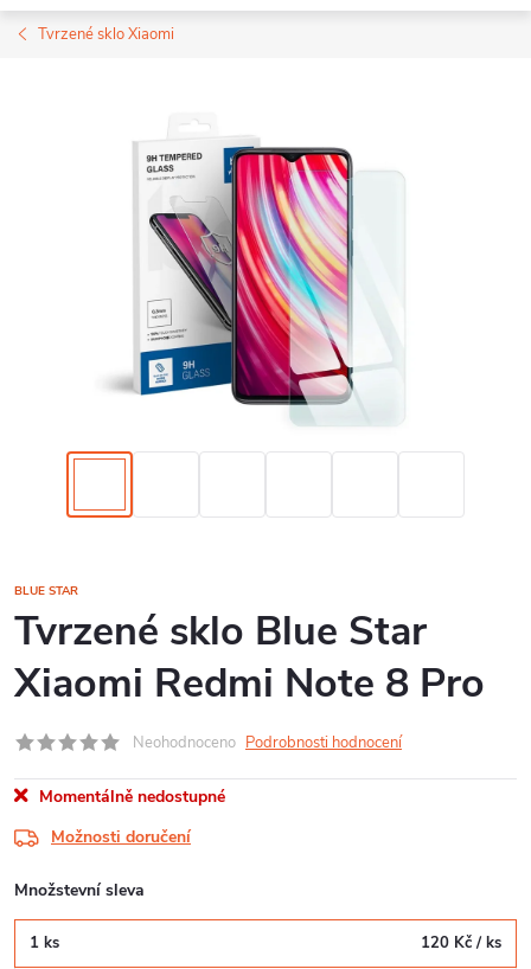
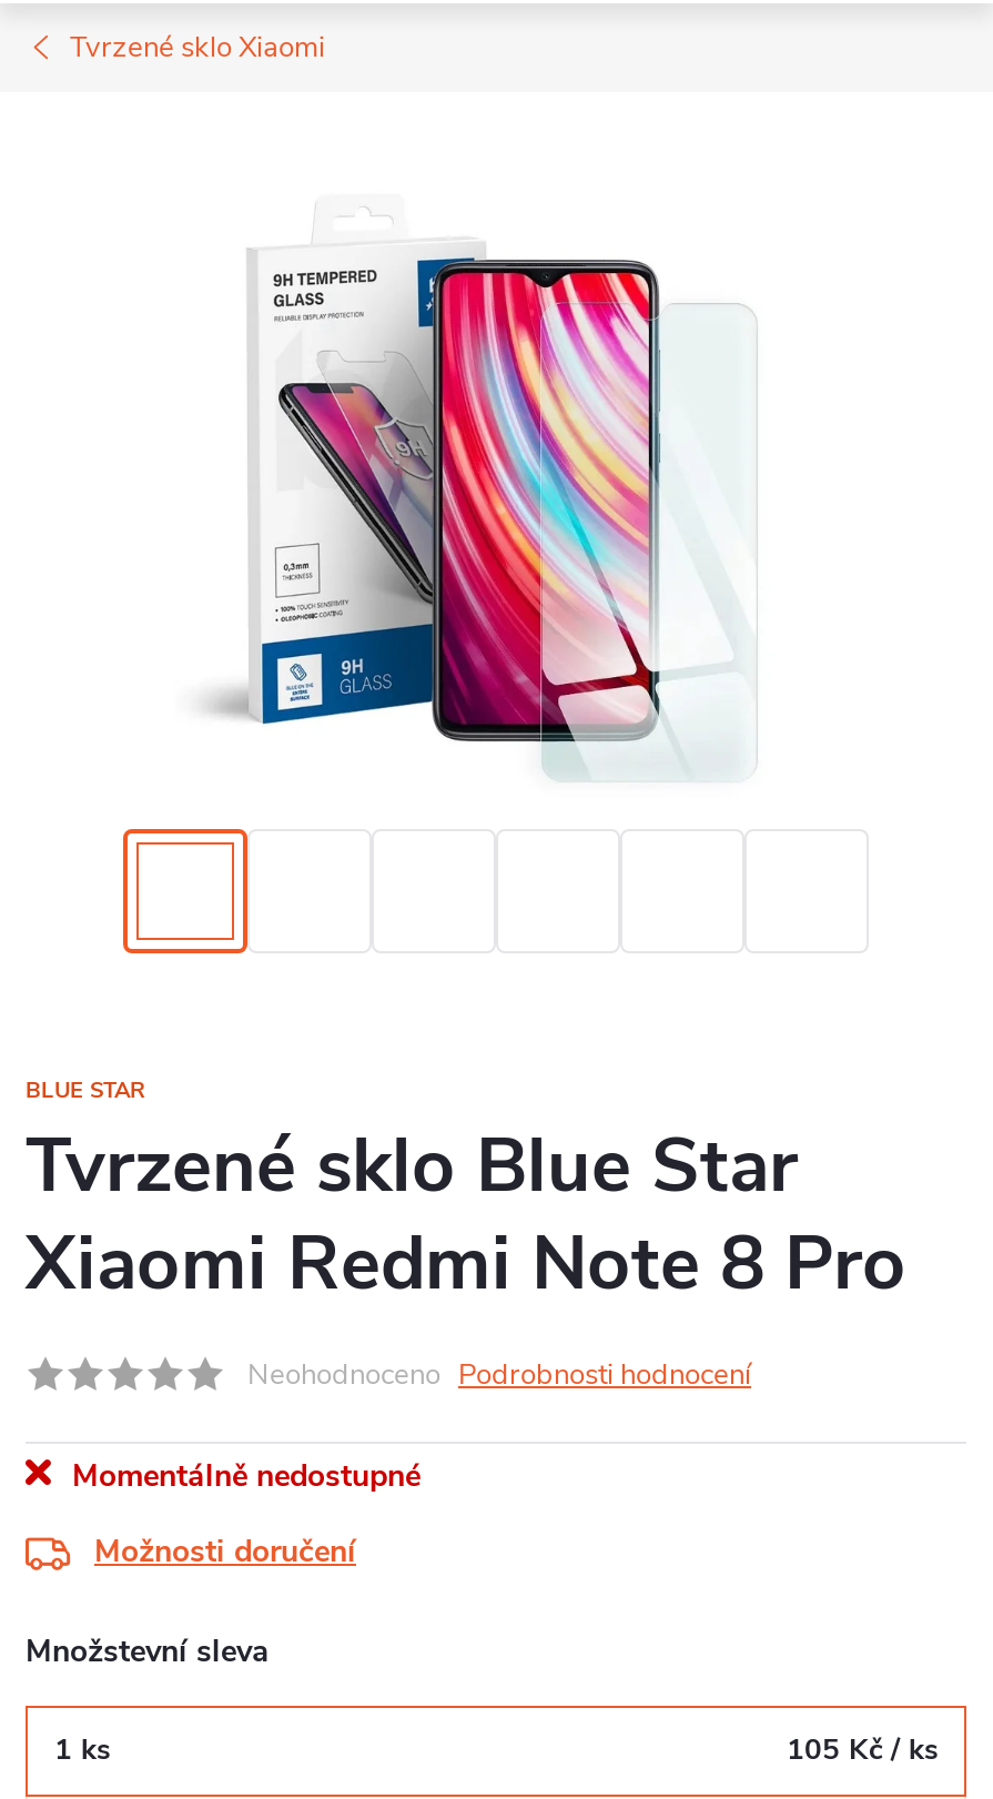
- 120 Kč / ks
+ 105 Kč / ks
